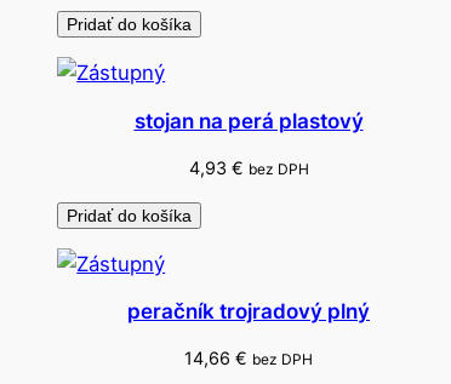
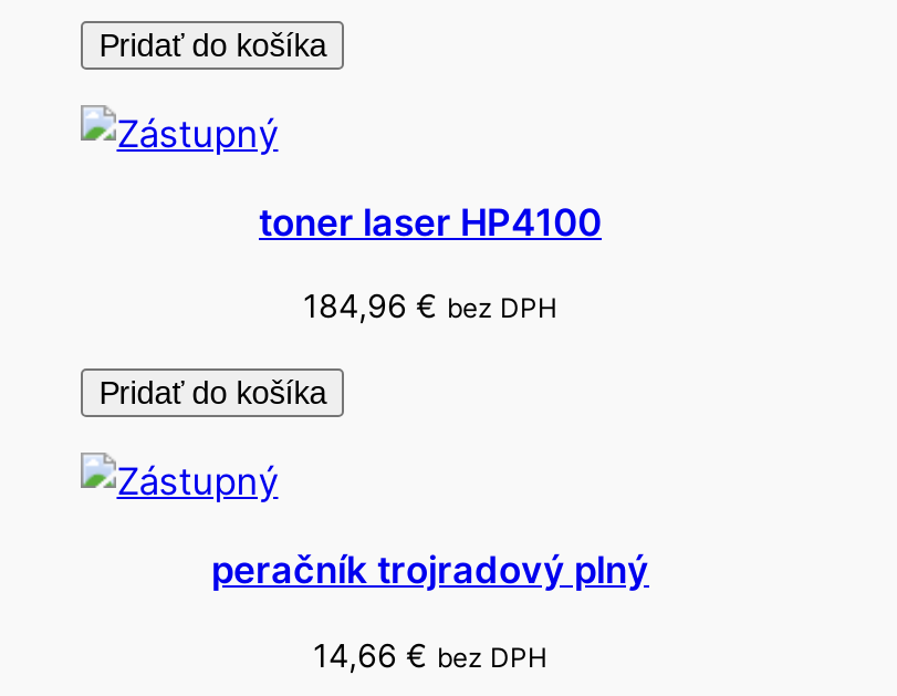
- stojan na perá plastový
+ toner laser HP4100

- 4,93 € bez DPH
+ 184,96 € bez DPH
